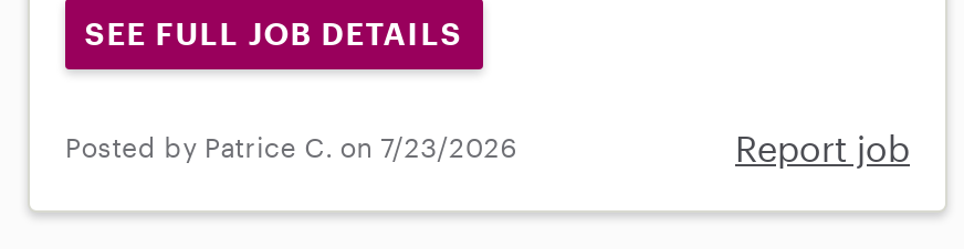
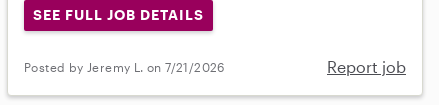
- Posted by Patrice C. on 7/23/2026
+ Posted by Jeremy L. on 7/21/2026
